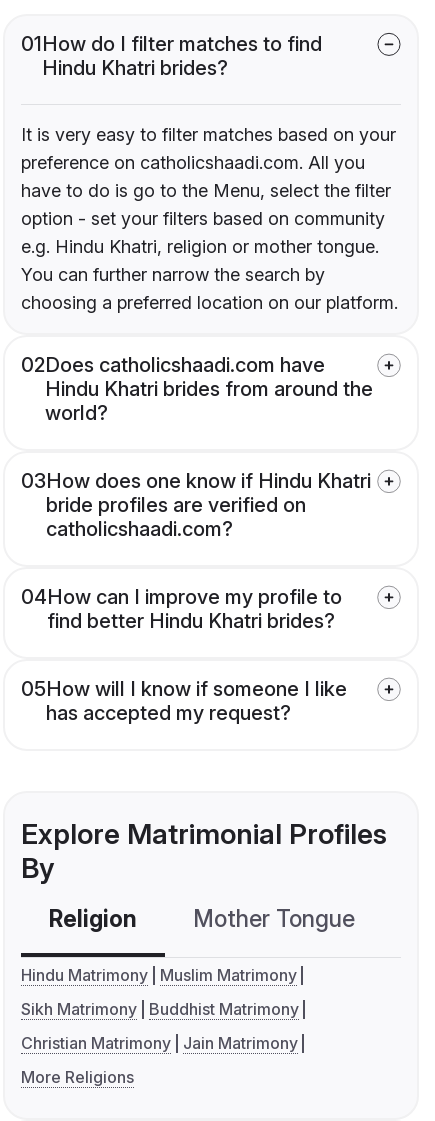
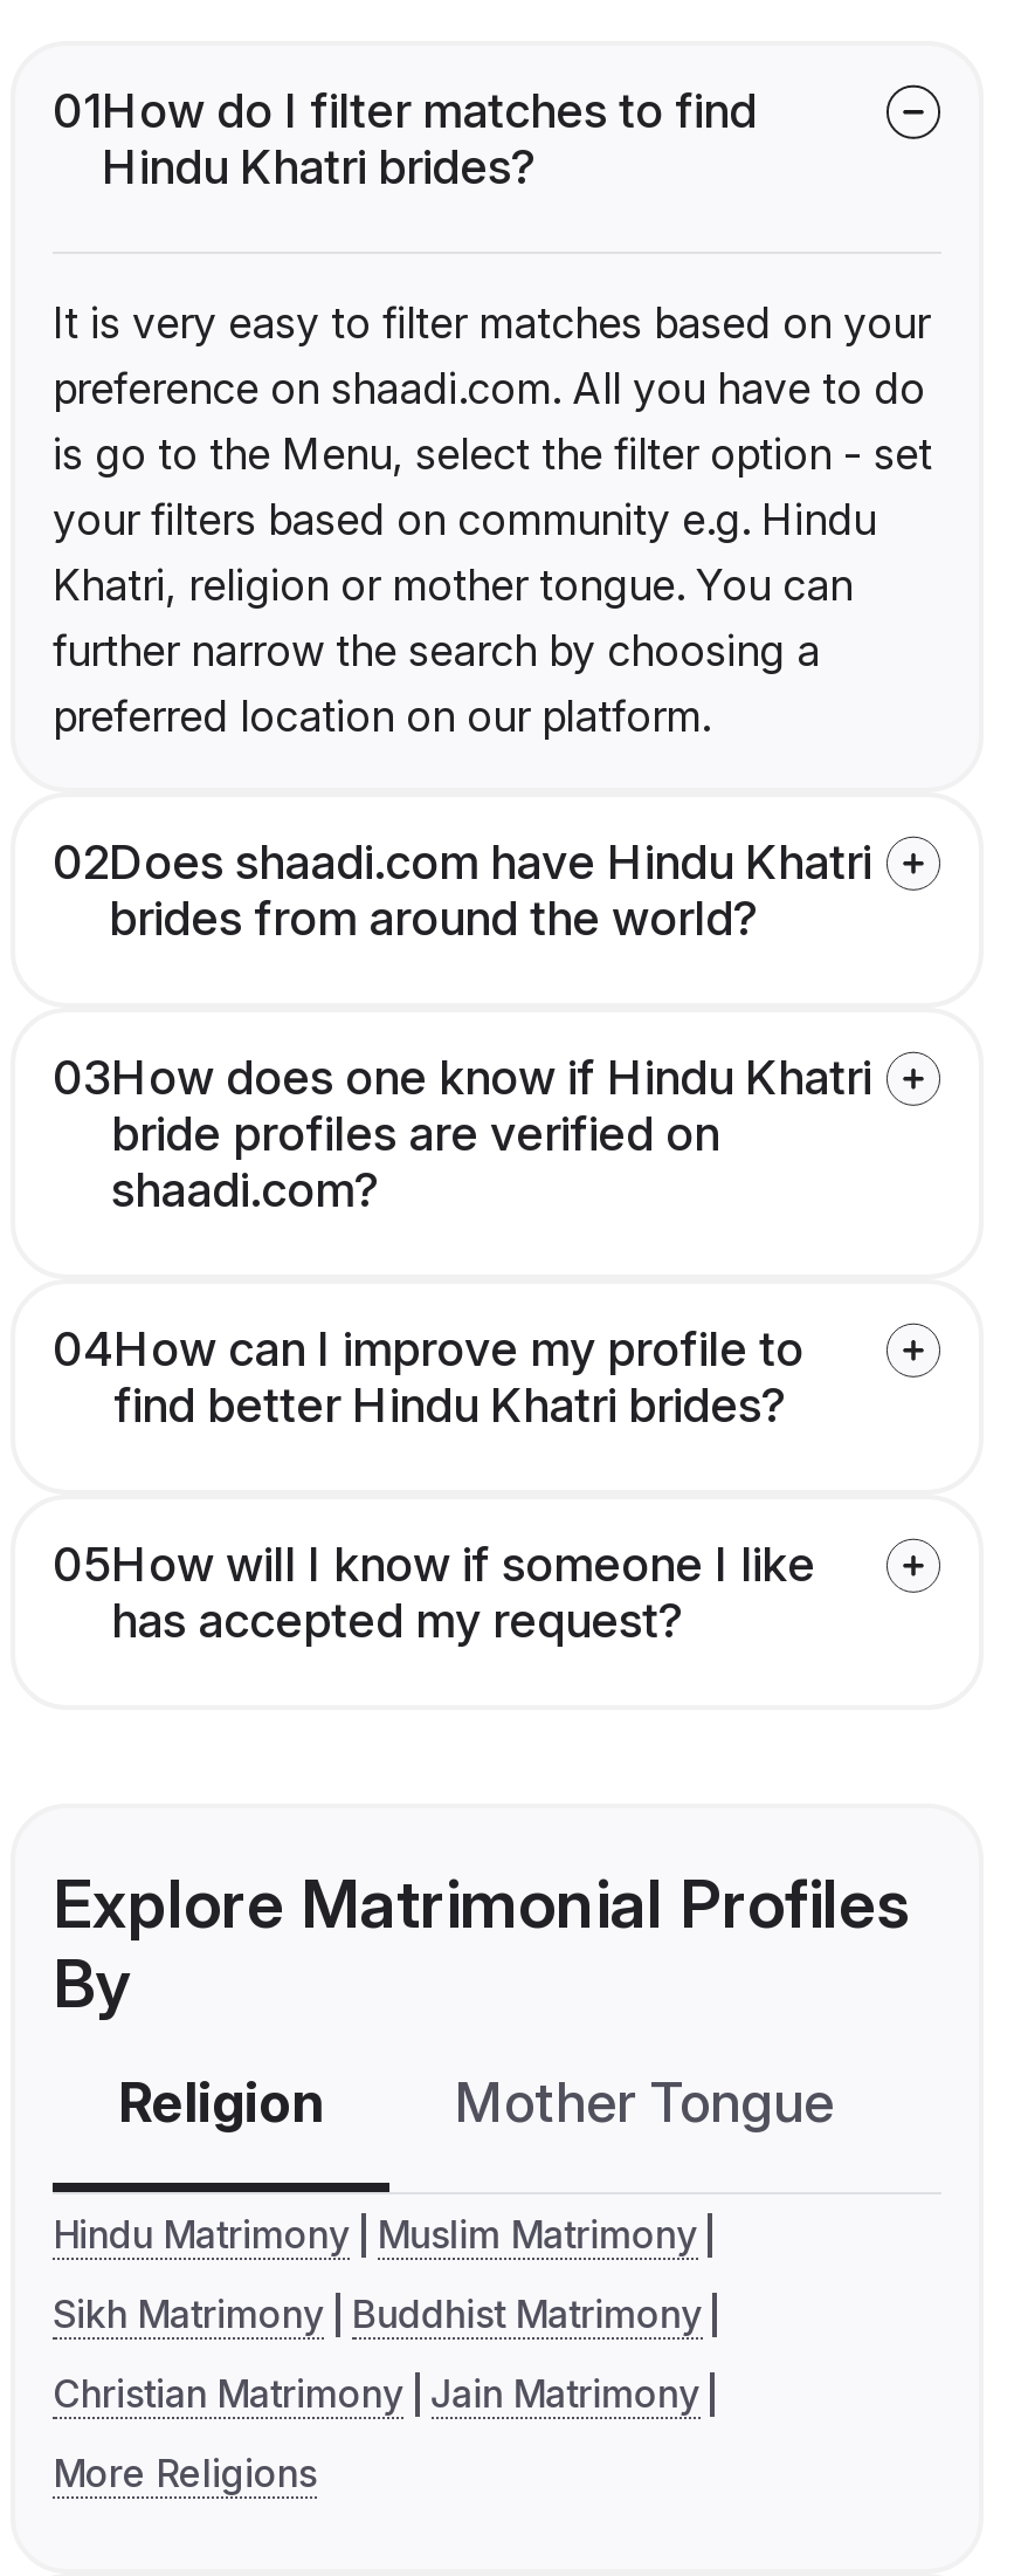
- preference on catholicshaadi.com. All you
- have to do is go to the Menu, select the filter
- option - set your filters based on community
- e.g. Hindu Khatri, religion or mother tongue.
- You can further narrow the search by
- choosing a preferred location on our platform.
+ preference on shaadi.com. All you have to do
+ is go to the Menu, select the filter option - set
+ your filters based on community e.g. Hindu
+ Khatri, religion or mother tongue. You can
+ further narrow the search by choosing a
+ preferred location on our platform.

- 02Does catholicshaadi.com have
- Hindu Khatri brides from around the
- world?
+ 02Does shaadi.com have Hindu Khatri
+ brides from around the world?

- catholicshaadi.com?
+ shaadi.com?
